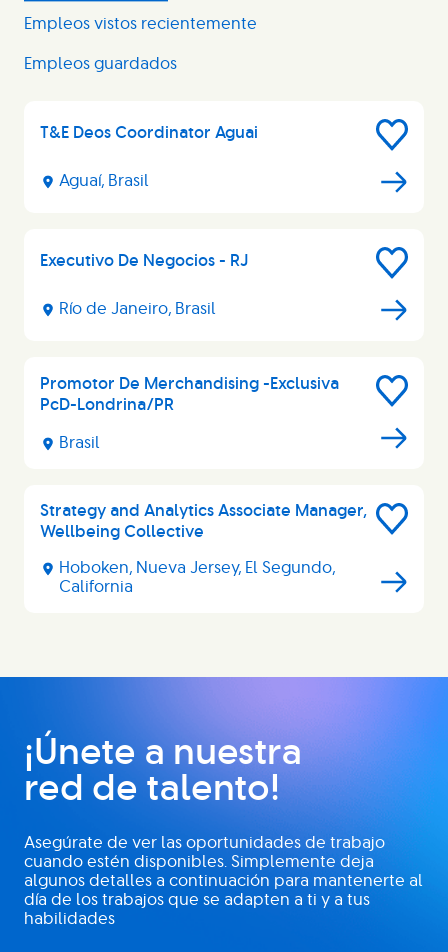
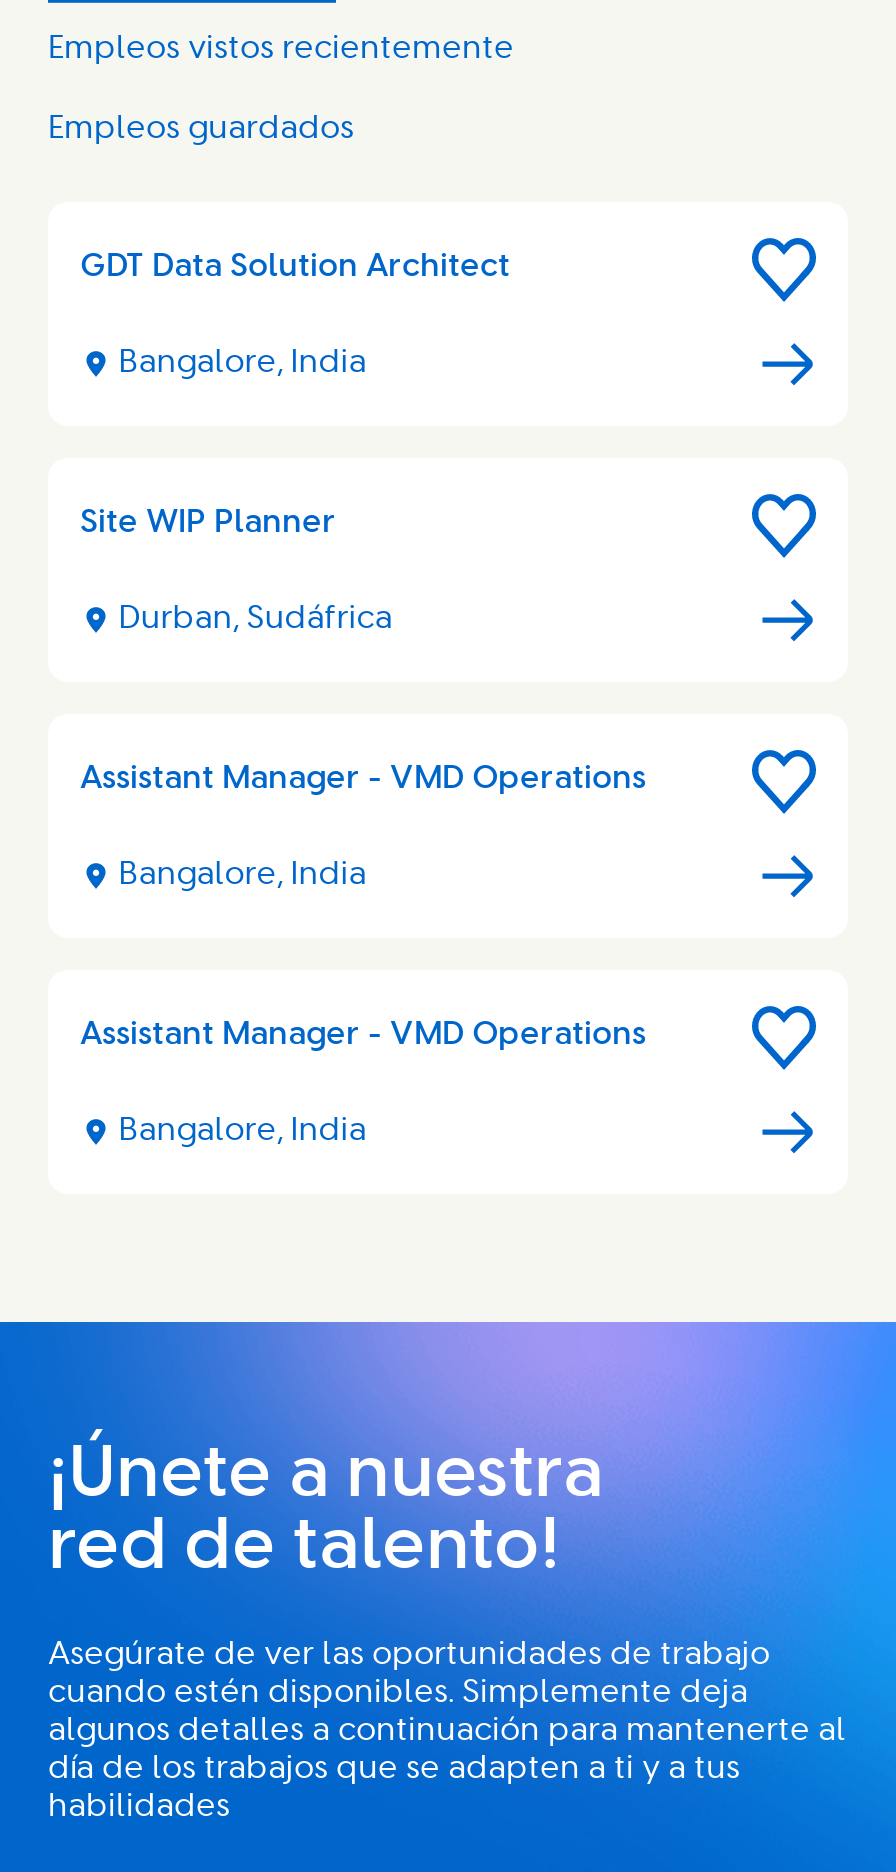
- T&E Deos Coordinator Aguai
+ GDT Data Solution Architect

- Aguaí, Brasil
+ Bangalore, India

- Executivo De Negocios - RJ
+ Site WIP Planner

- Río de Janeiro, Brasil
+ Durban, Sudáfrica

- Promotor De Merchandising -Exclusiva
- PcD-Londrina/PR
+ Assistant Manager - VMD Operations

- Brasil
+ Bangalore, India

- Strategy and Analytics Associate Manager,
- Wellbeing Collective
+ Assistant Manager - VMD Operations

- Hoboken, Nueva Jersey, El Segundo,
- California
+ Bangalore, India
